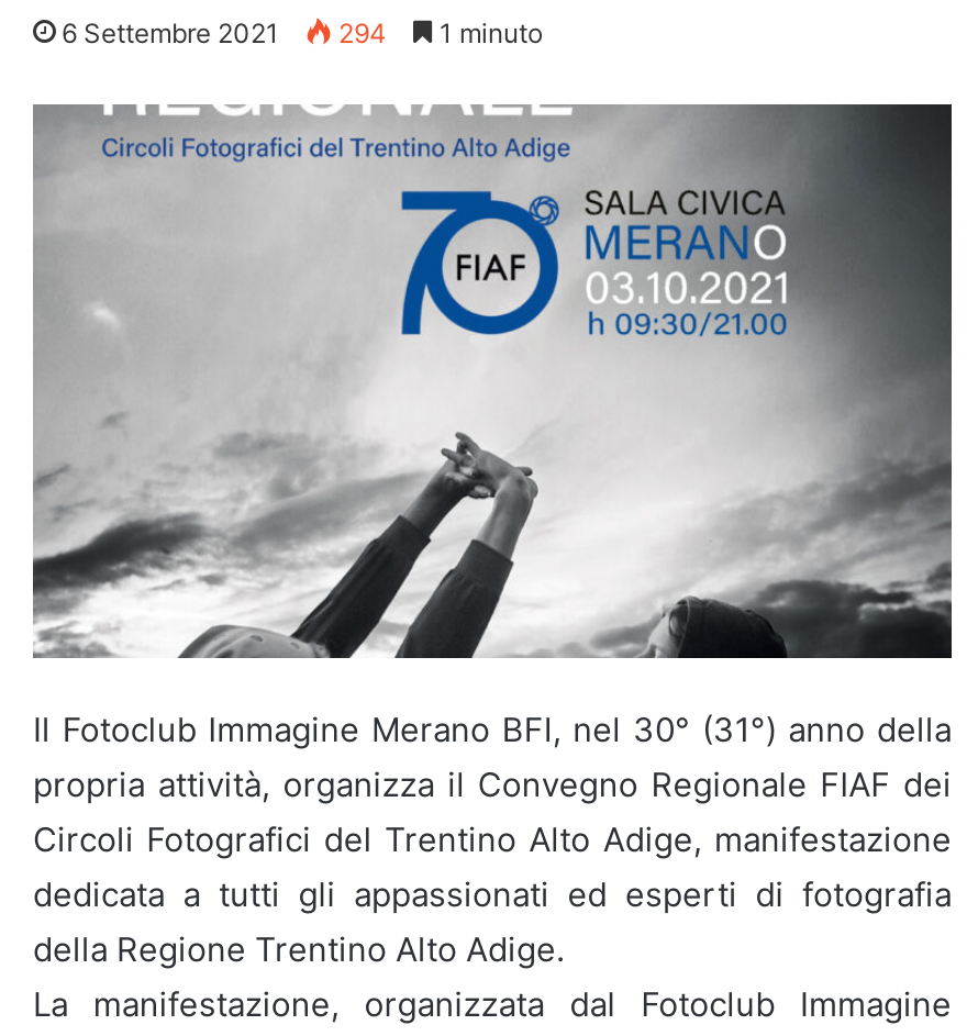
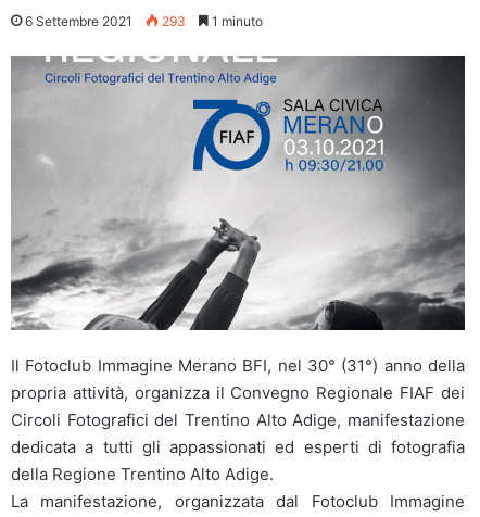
- 6 Settembre 2021 294 1 minuto
+ 6 Settembre 2021 293 1 minuto
